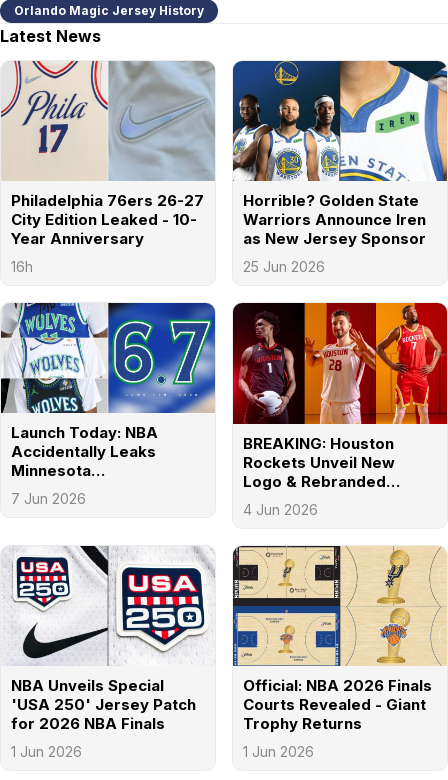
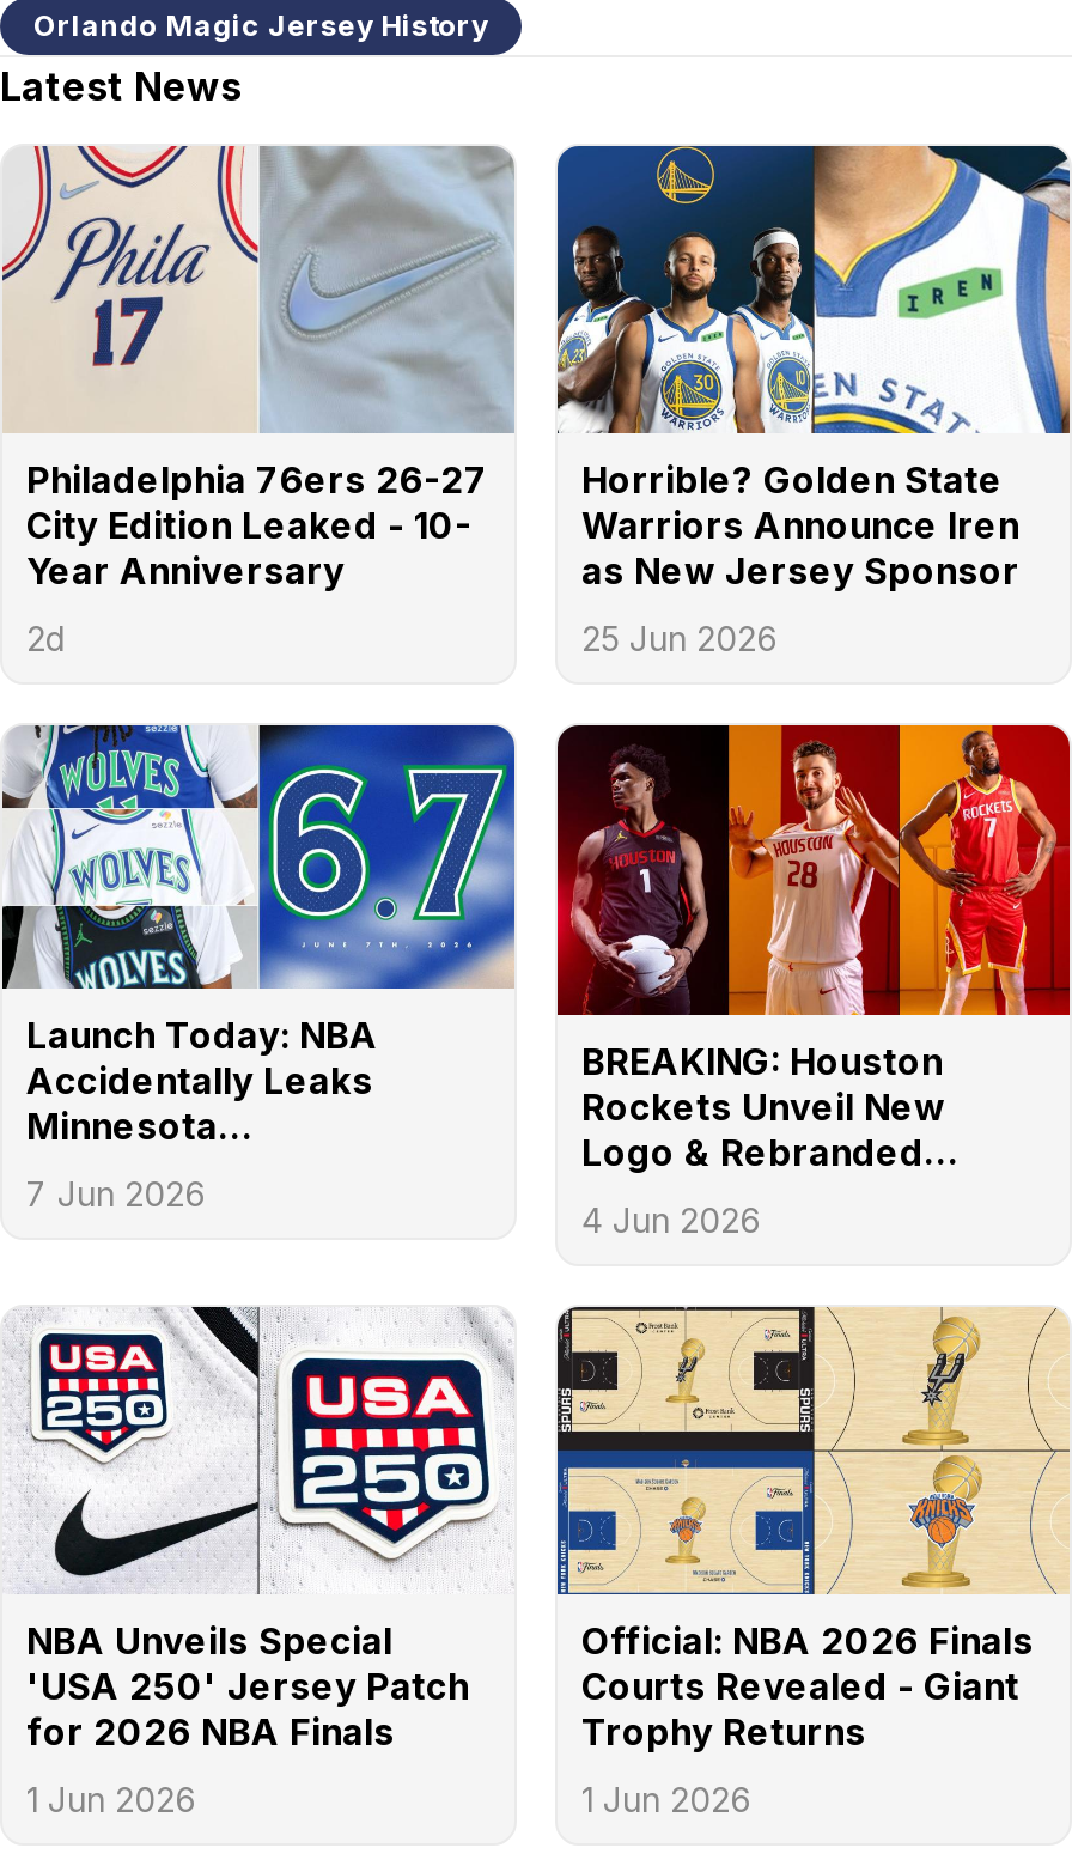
- 16h
+ 2d
